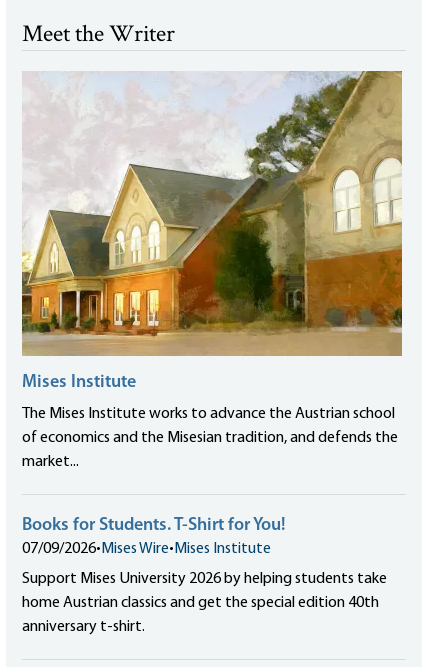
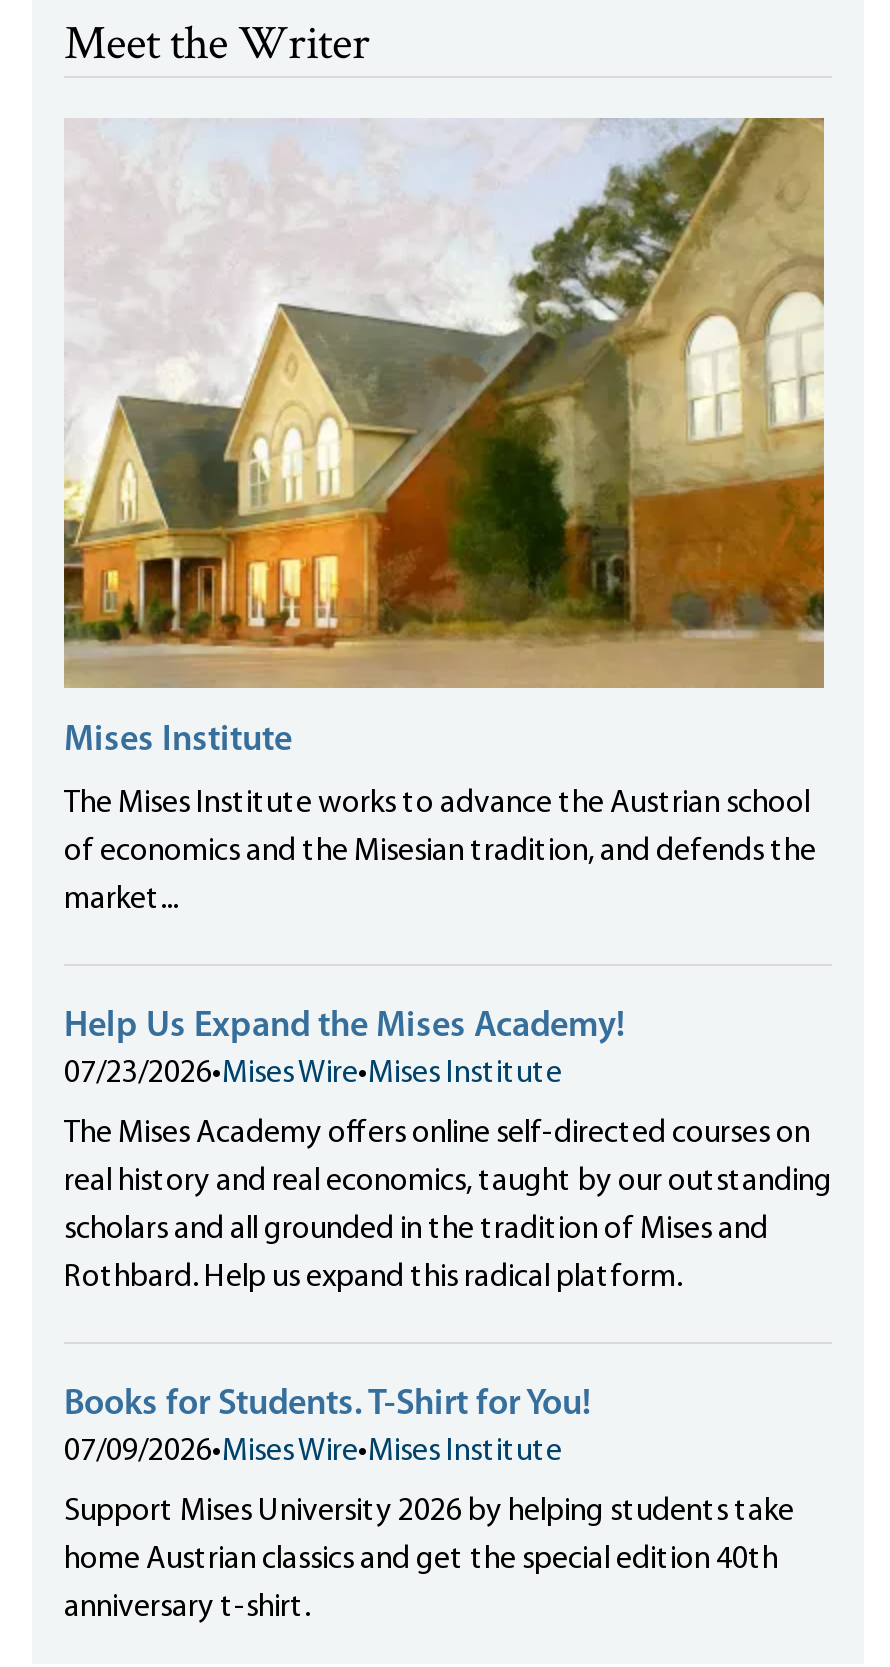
+ Help Us Expand the Mises Academy!
+ 07/23/2026•Mises Wire•Mises Institute
+ The Mises Academy offers online self-directed courses on
+ real history and real economics, taught by our outstanding
+ scholars and all grounded in the tradition of Mises and
+ Rothbard. Help us expand this radical platform.
